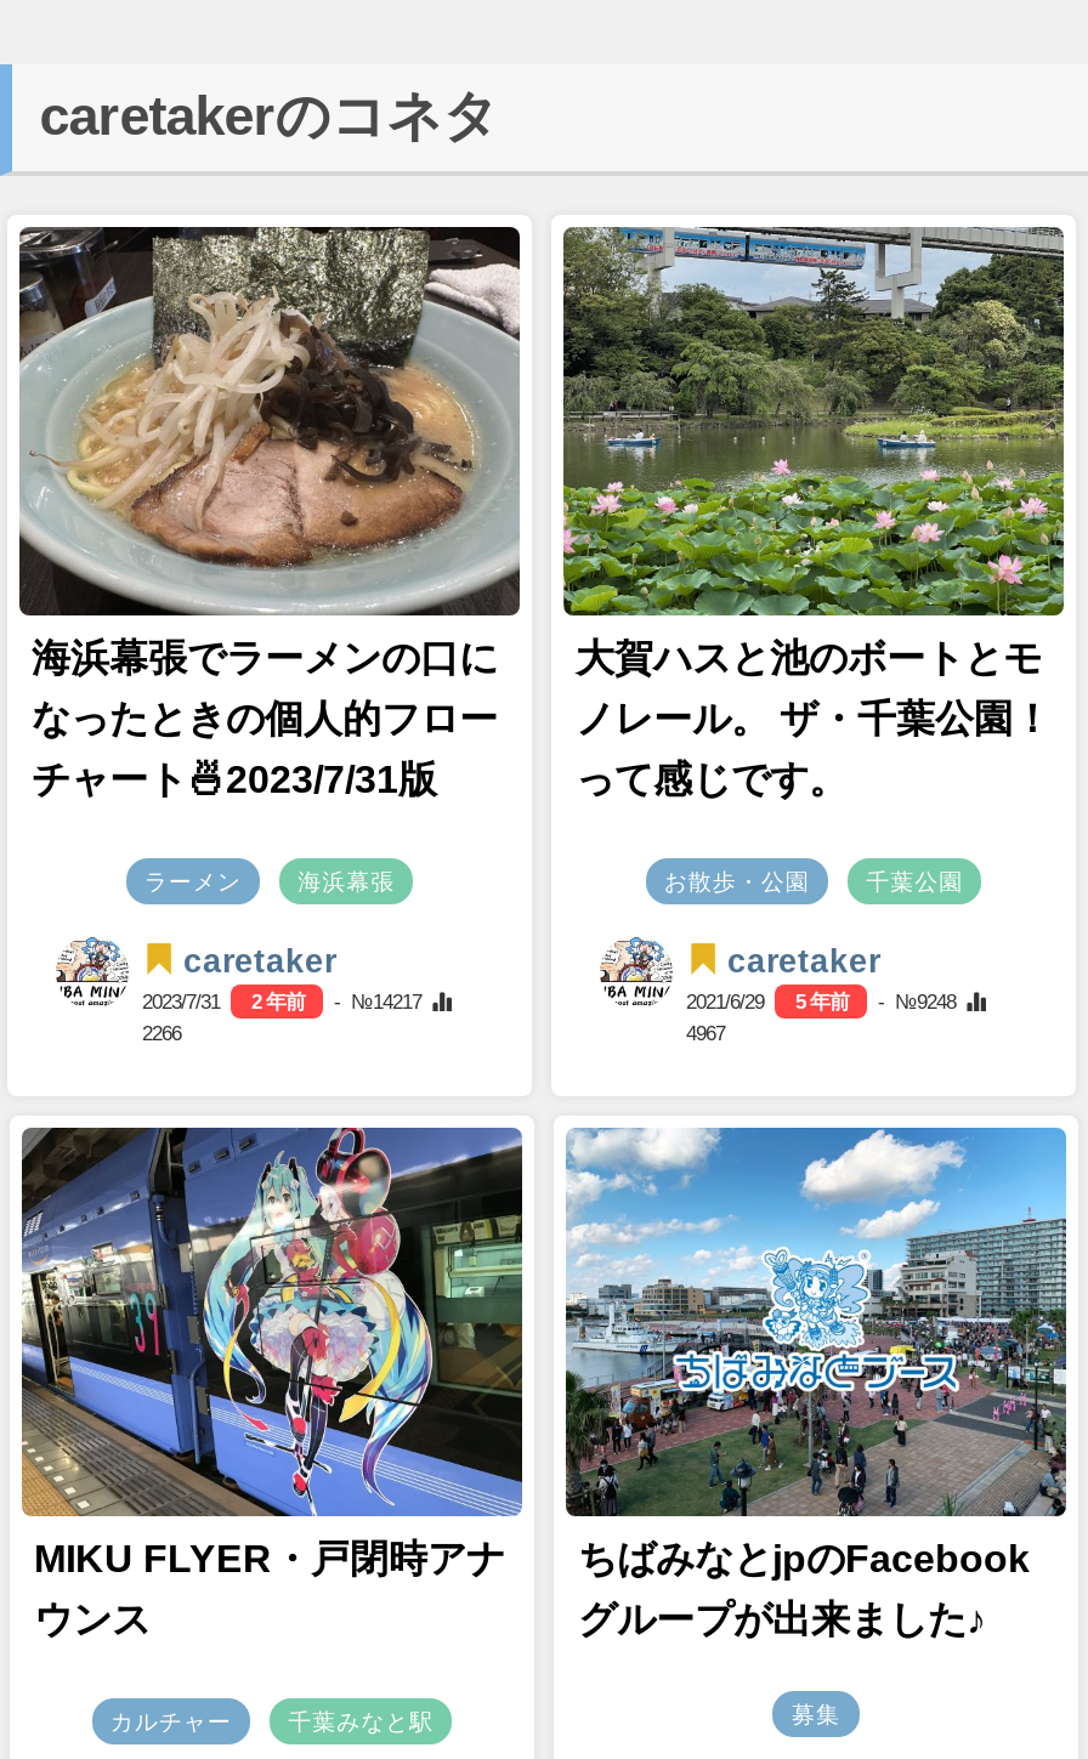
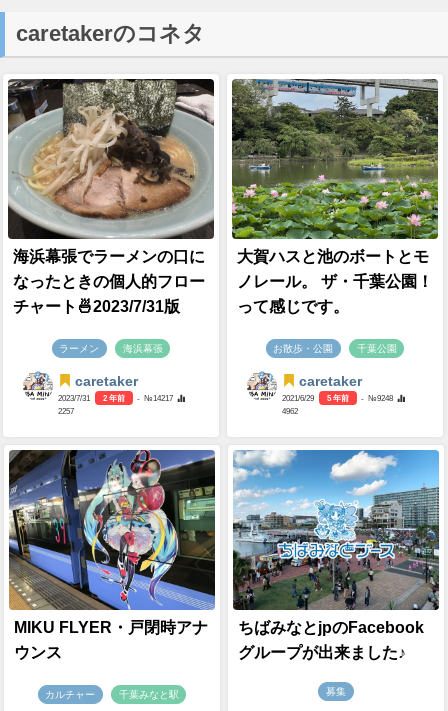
- 2266
+ 2257

- 4967
+ 4962
